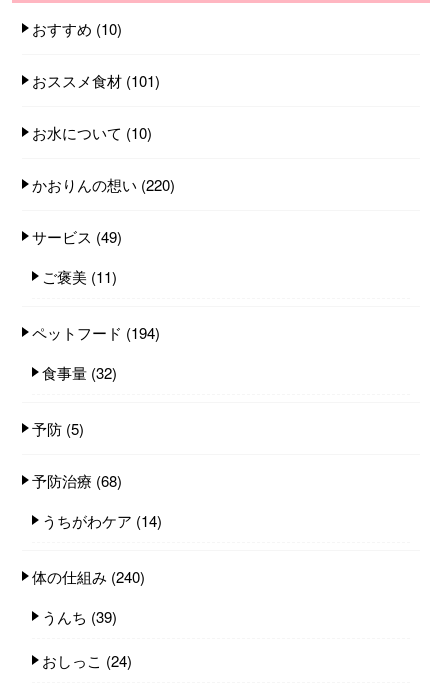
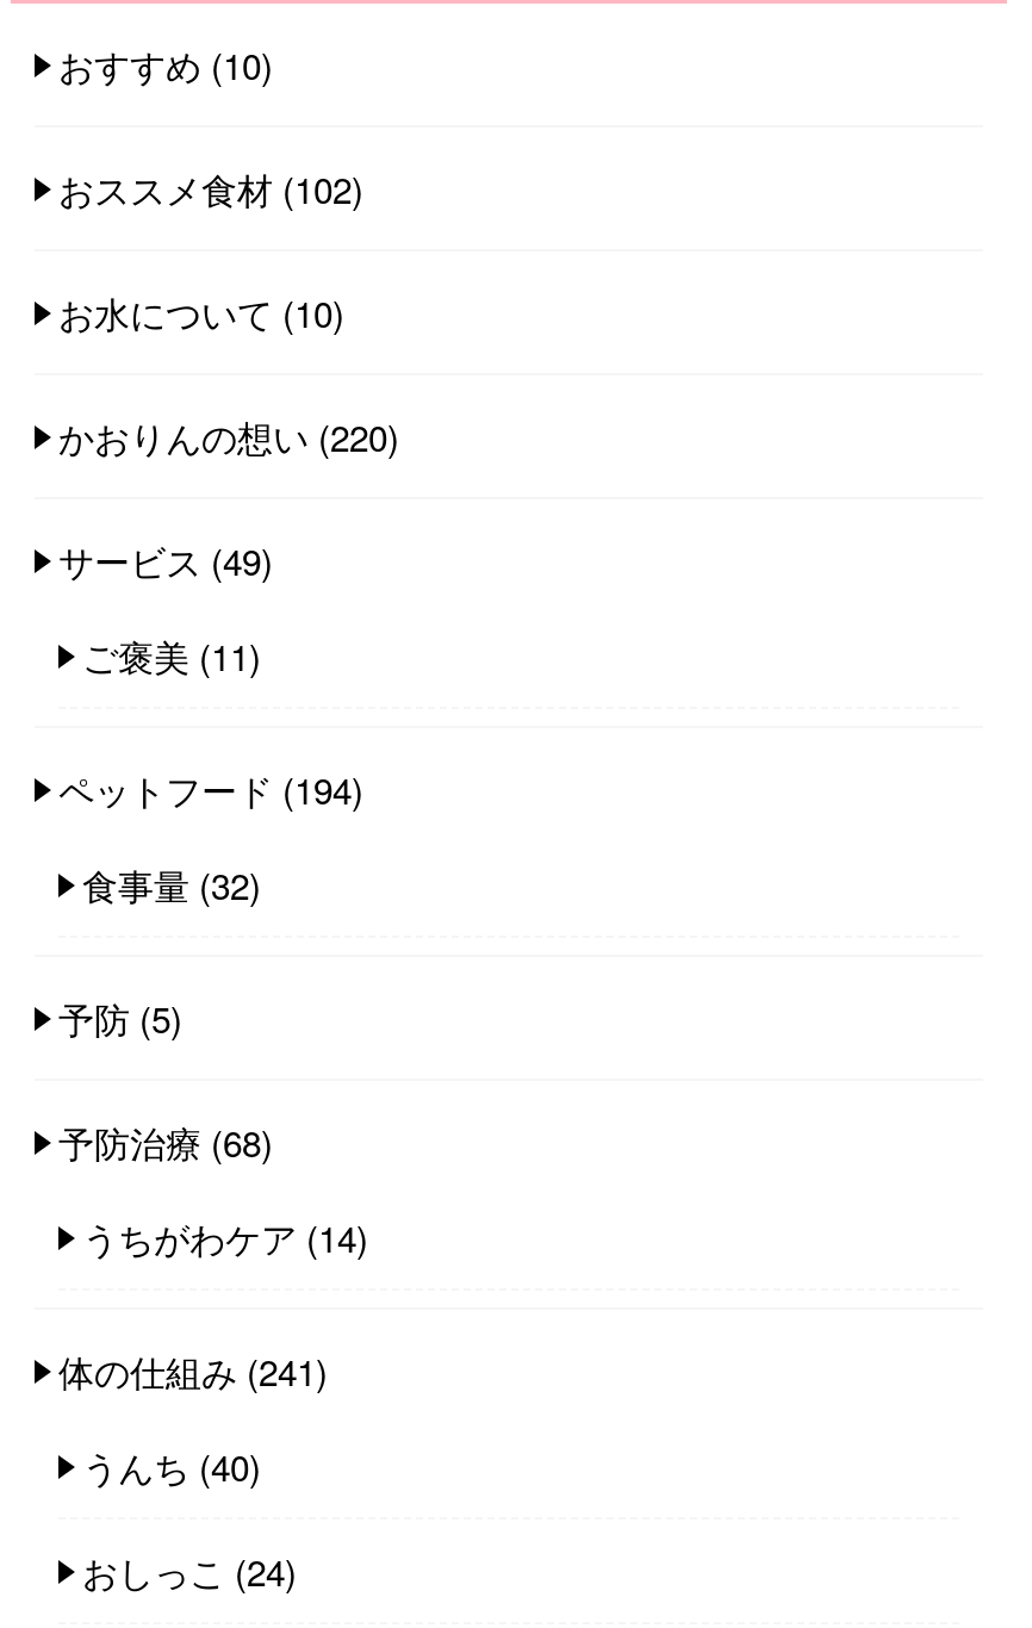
- おススメ食材(101)
+ おススメ食材(102)

- 体の仕組み(240)
+ 体の仕組み(241)

- うんち(39)
+ うんち(40)
